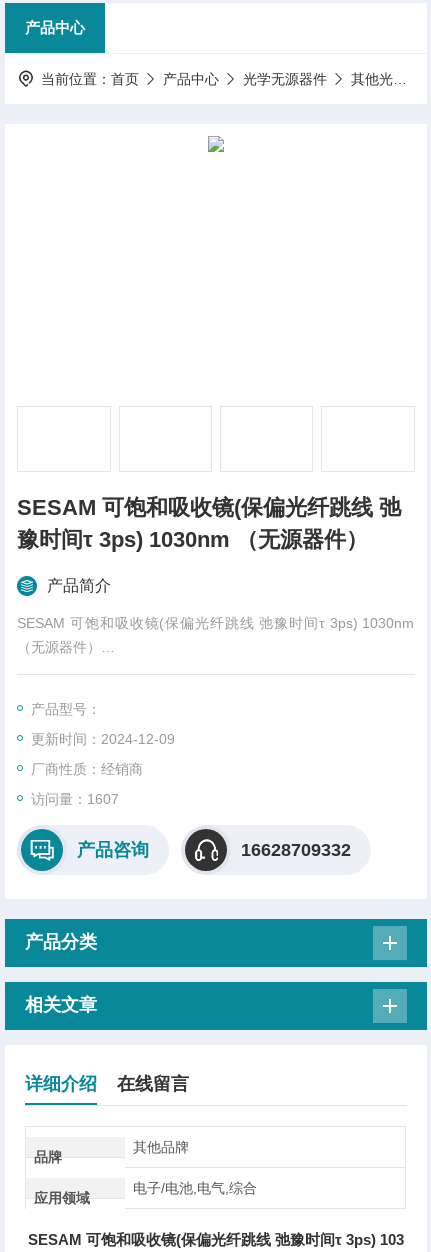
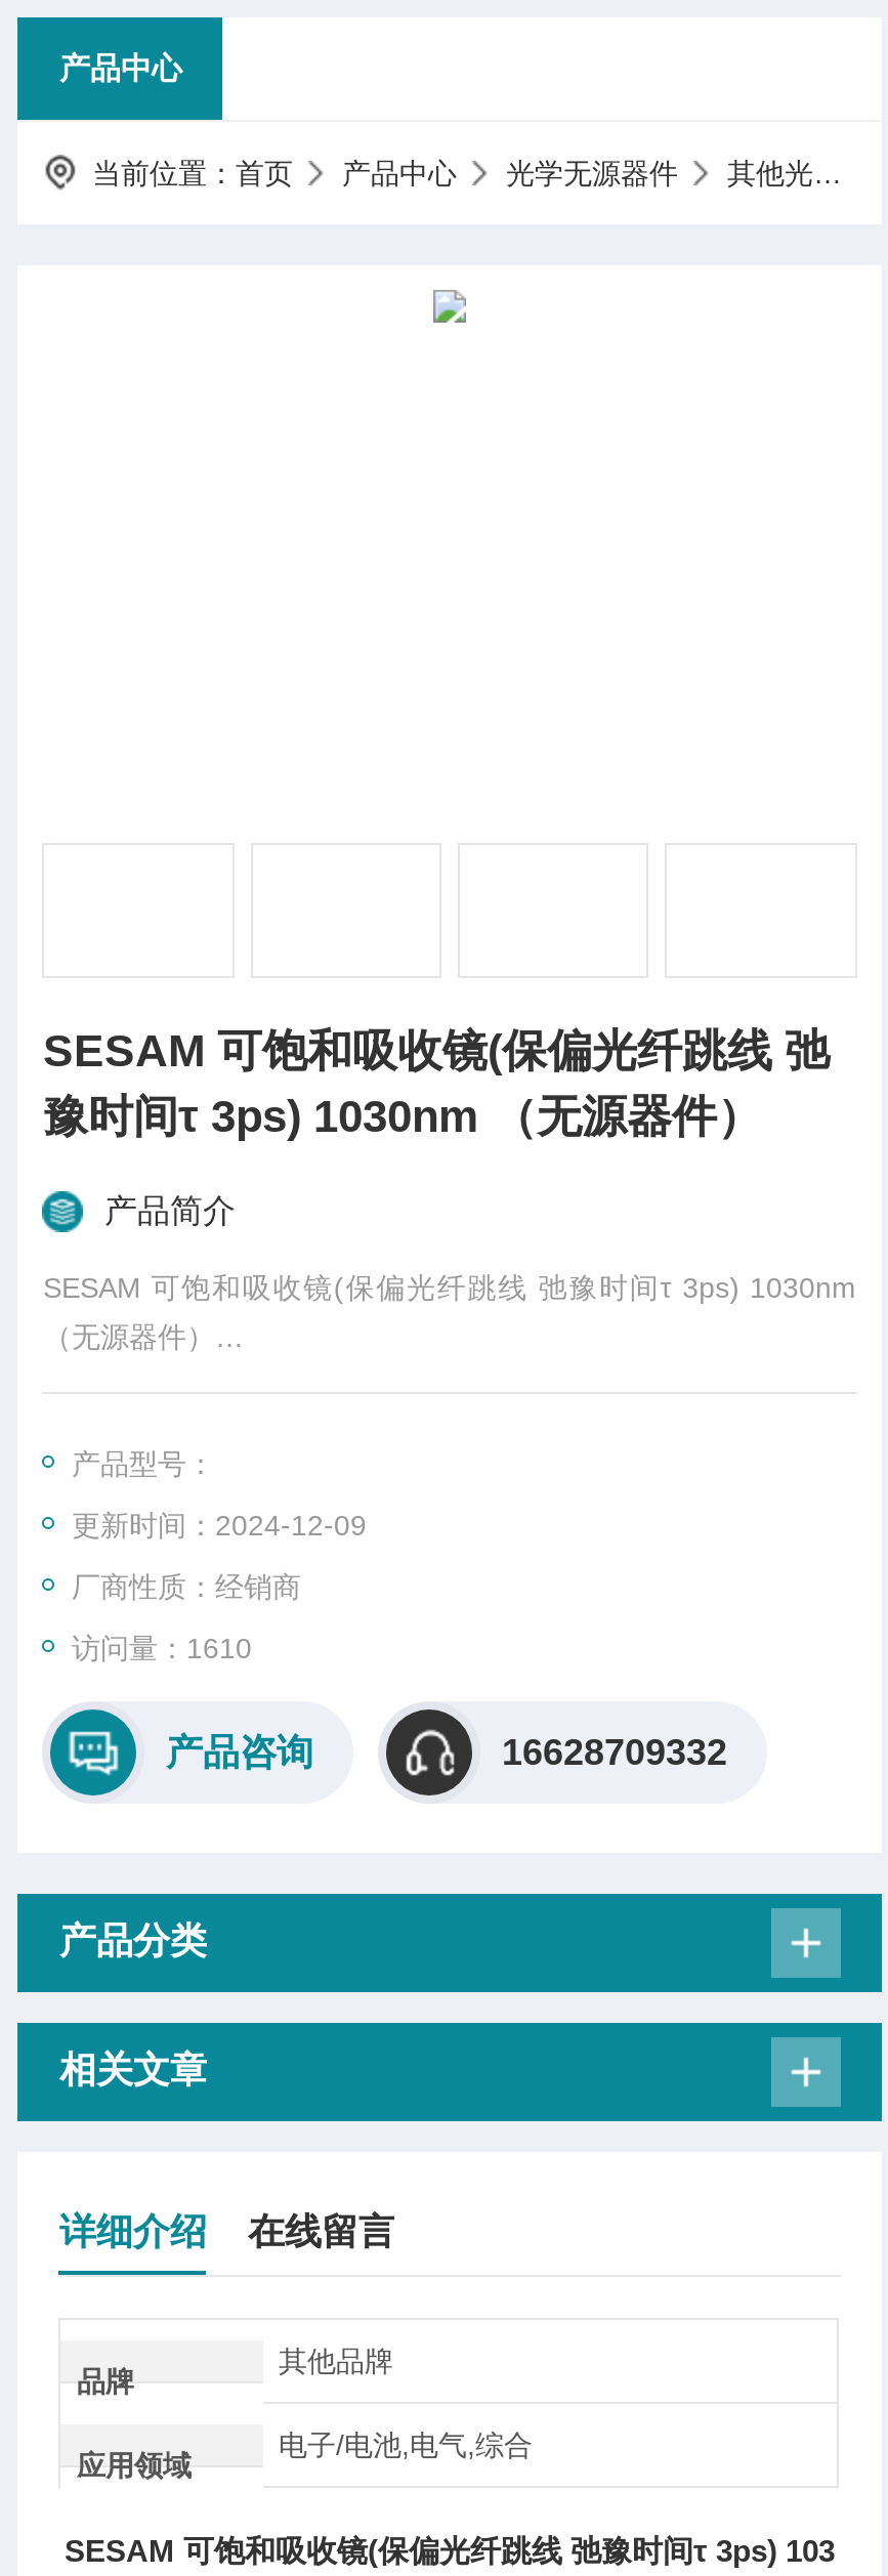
- 访问量：1607
+ 访问量：1610
